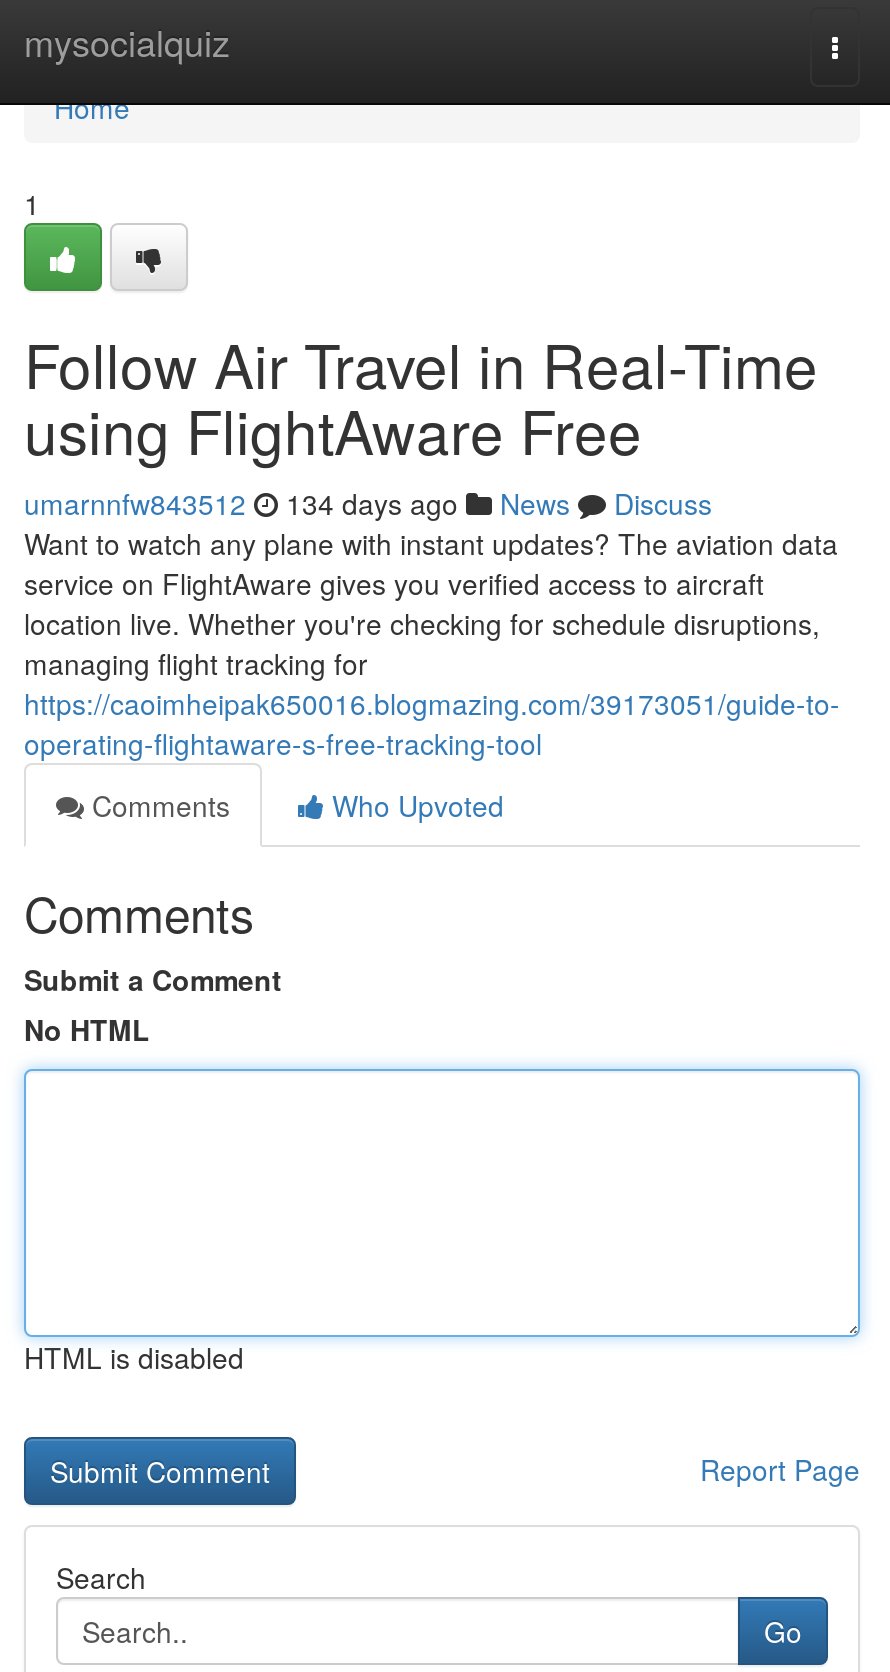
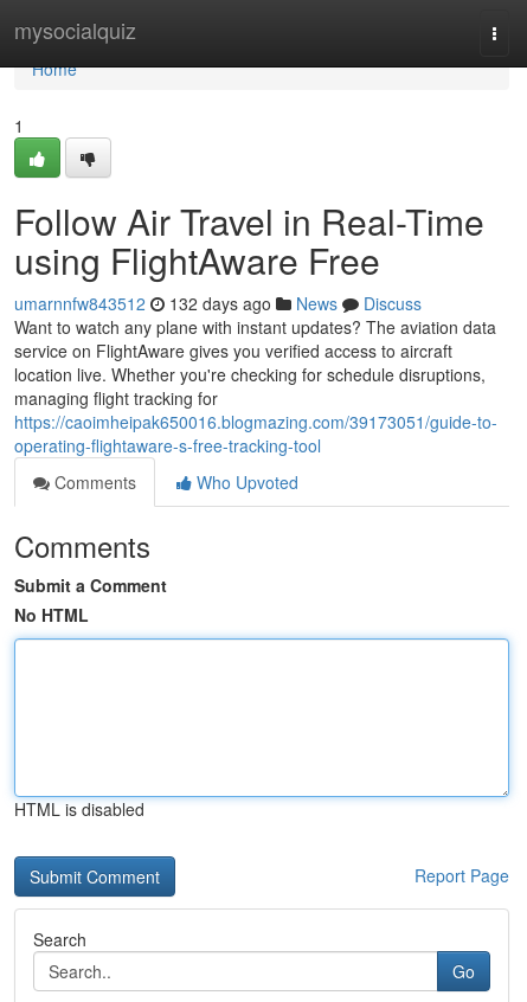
- umarnnfw843512 134 days ago News Discuss
+ umarnnfw843512 132 days ago News Discuss
